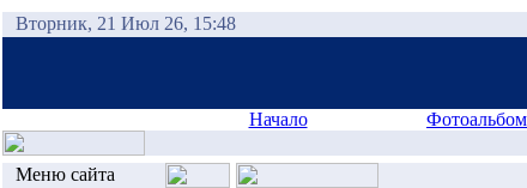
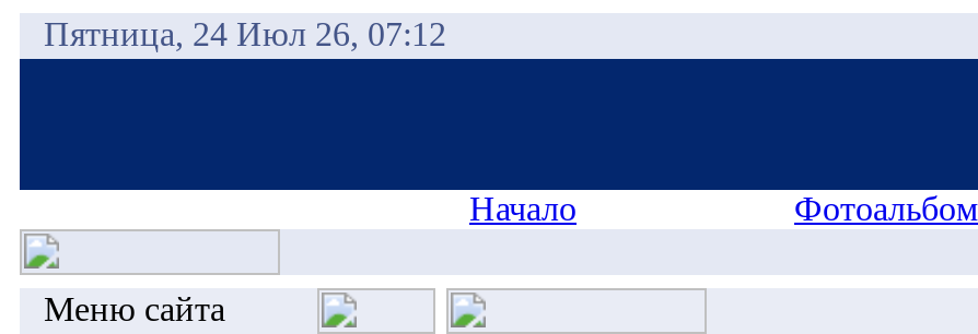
- Вторник, 21 Июл 26, 15:48
+ Пятница, 24 Июл 26, 07:12
